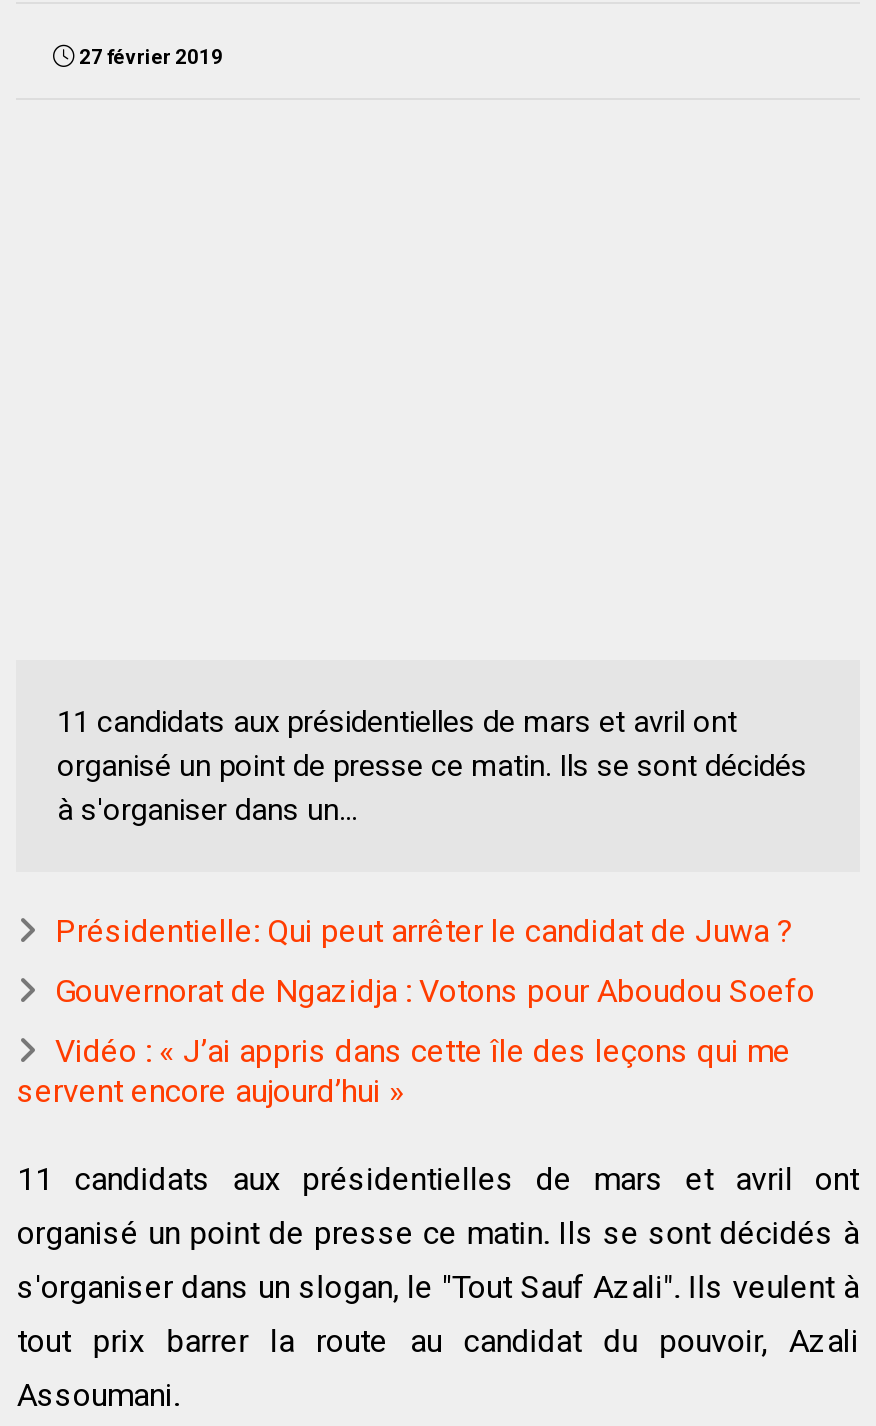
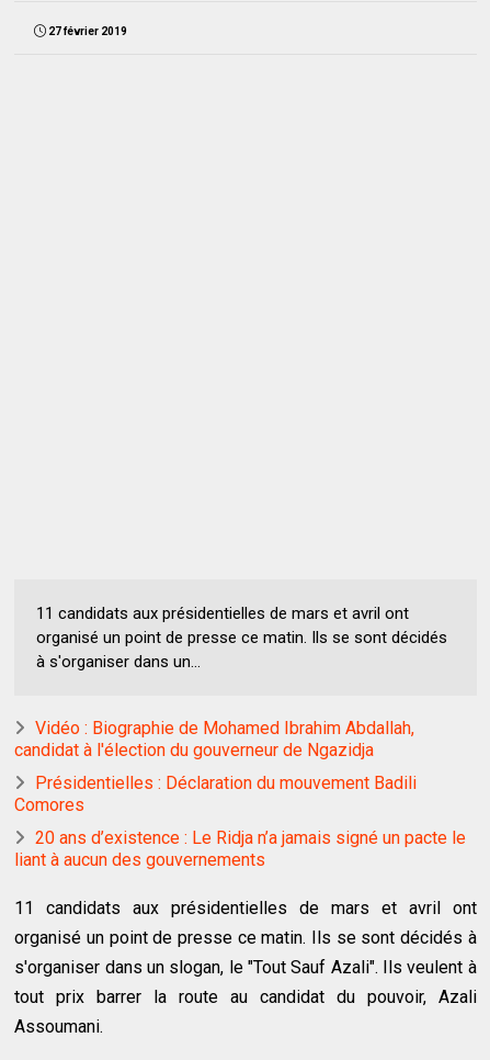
- Présidentielle: Qui peut arrêter le candidat de Juwa ?
+ Vidéo : Biographie de Mohamed Ibrahim Abdallah,
+ candidat à l'élection du gouverneur de Ngazidja

- Gouvernorat de Ngazidja : Votons pour Aboudou Soefo
+ Présidentielles : Déclaration du mouvement Badili
+ Comores

- Vidéo : « J’ai appris dans cette île des leçons qui me
- servent encore aujourd’hui »
+ 20 ans d’existence : Le Ridja n’a jamais signé un pacte le
+ liant à aucun des gouvernements
